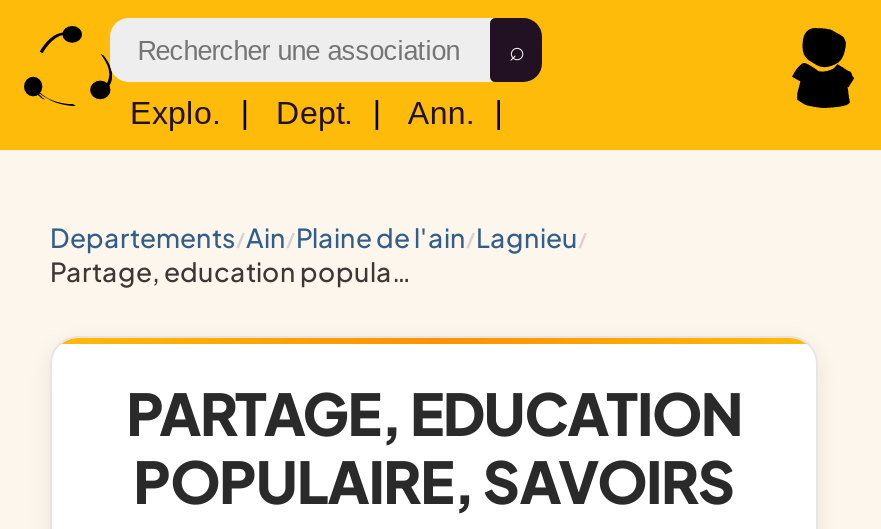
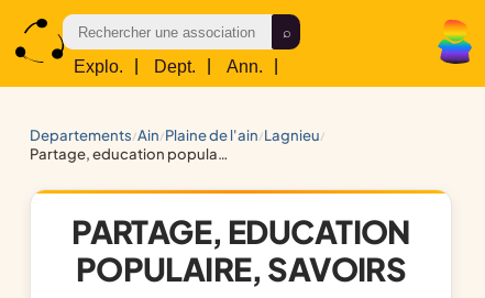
- [image]
+ [image]
